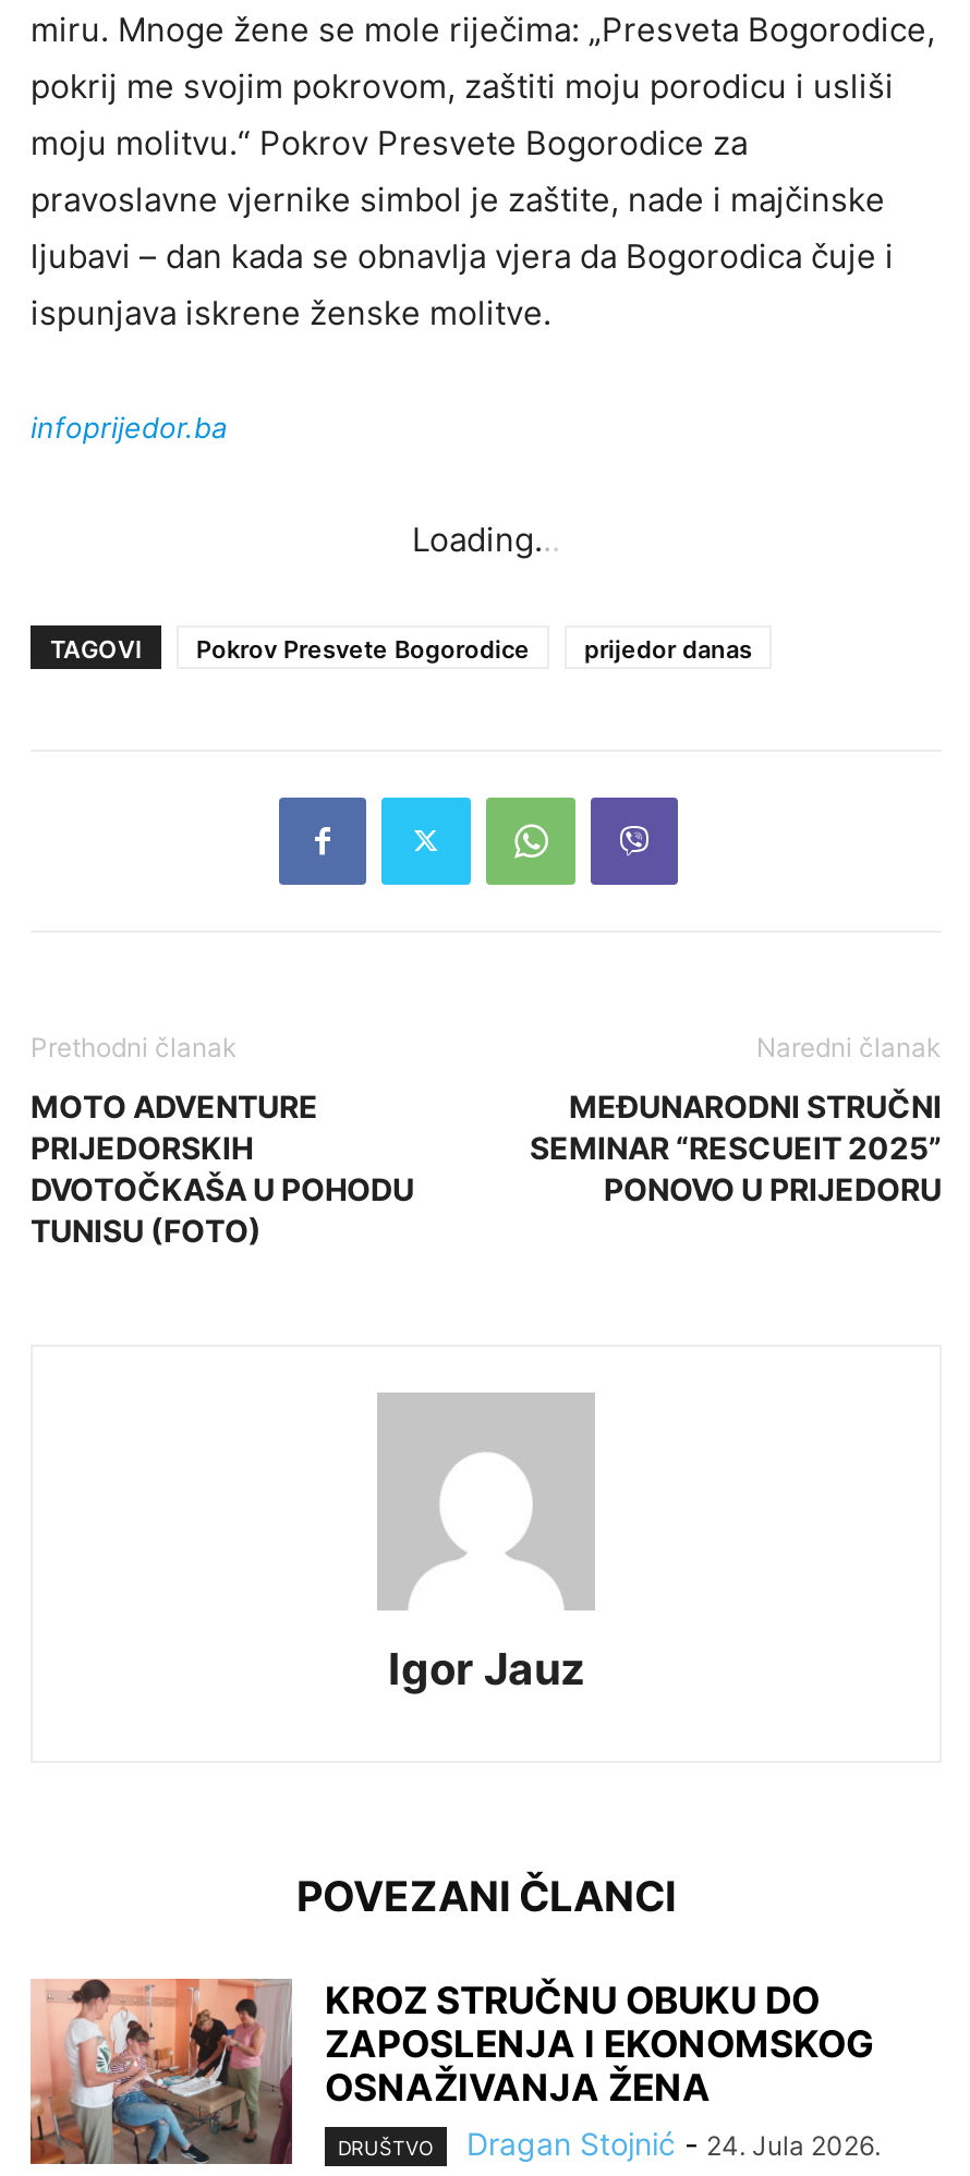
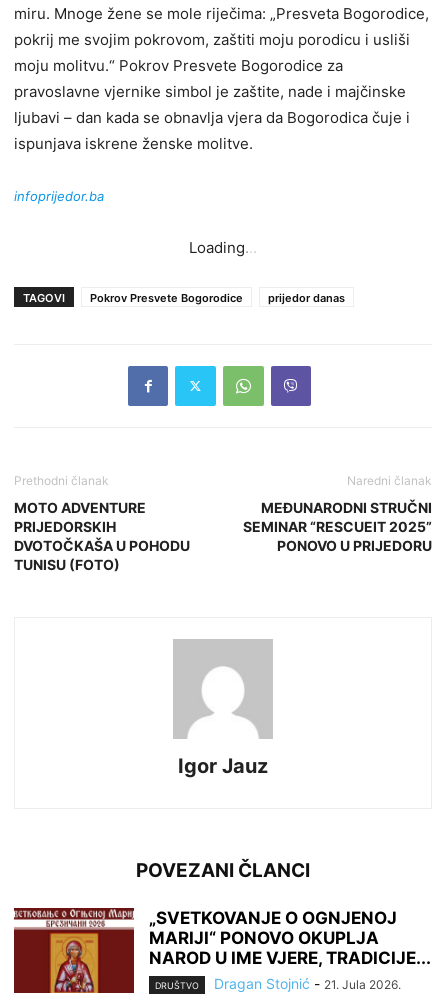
- [image]
- KROZ STRUČNU OBUKU DO
- ZAPOSLENJA I EKONOMSKOG
- OSNAŽIVANJA ŽENA
+ [image]
+ „SVETKOVANJE O OGNJENOJ
+ MARIJI“ PONOVO OKUPLJA
+ NAROD U IME VJERE, TRADICIJE...

- Dragan Stojnić - 24. Jula 2026.
+ Dragan Stojnić - 21. Jula 2026.
